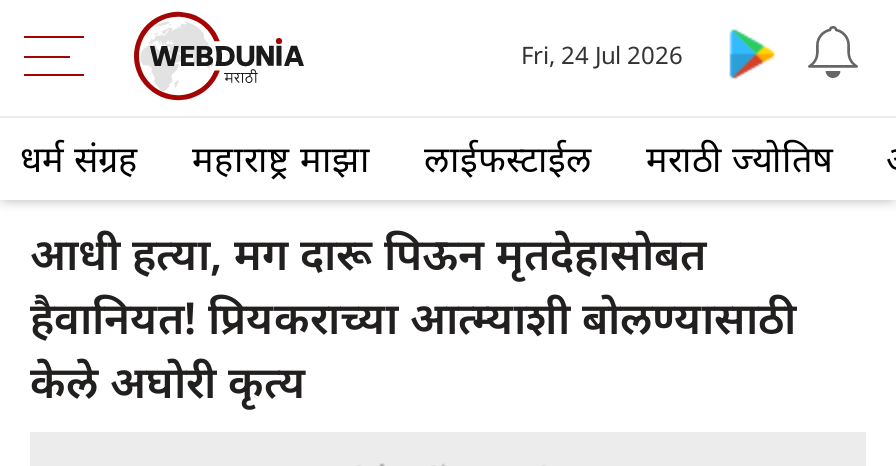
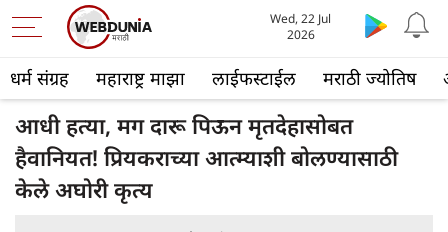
- Fri, 24 Jul 2026
+ Wed, 22 Jul
+ 2026
